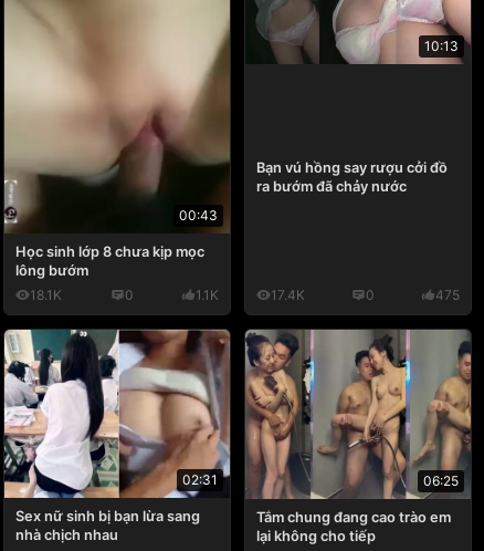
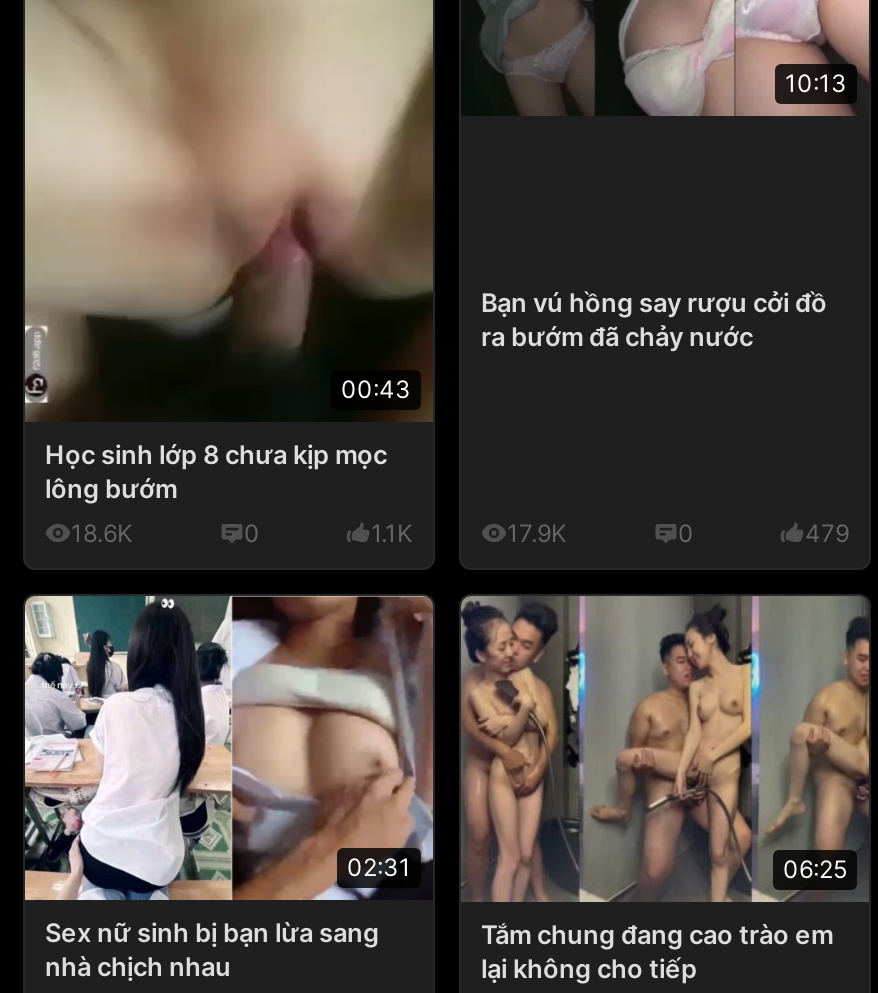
- 18.1K
+ 18.6K

- 17.4K
+ 17.9K

- 475
+ 479
